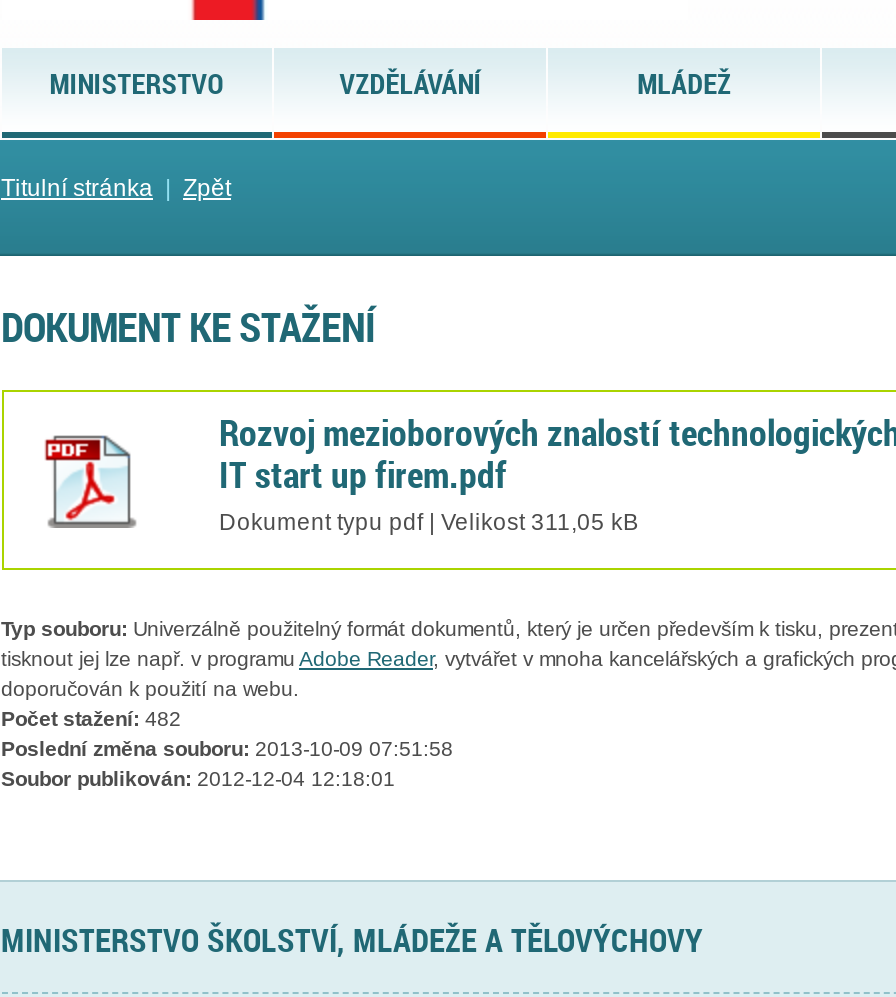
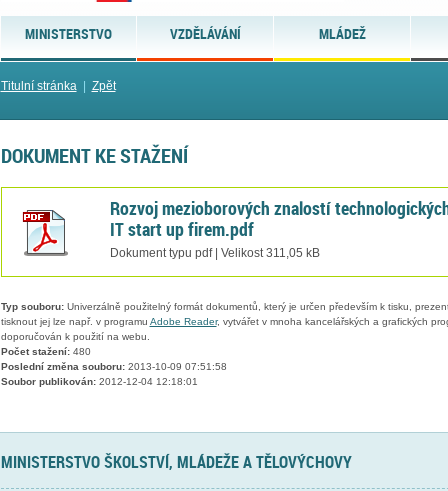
- Počet stažení: 482
+ Počet stažení: 480
